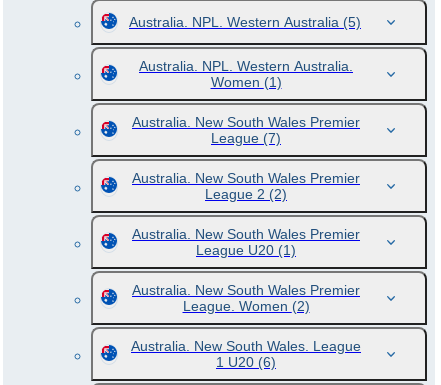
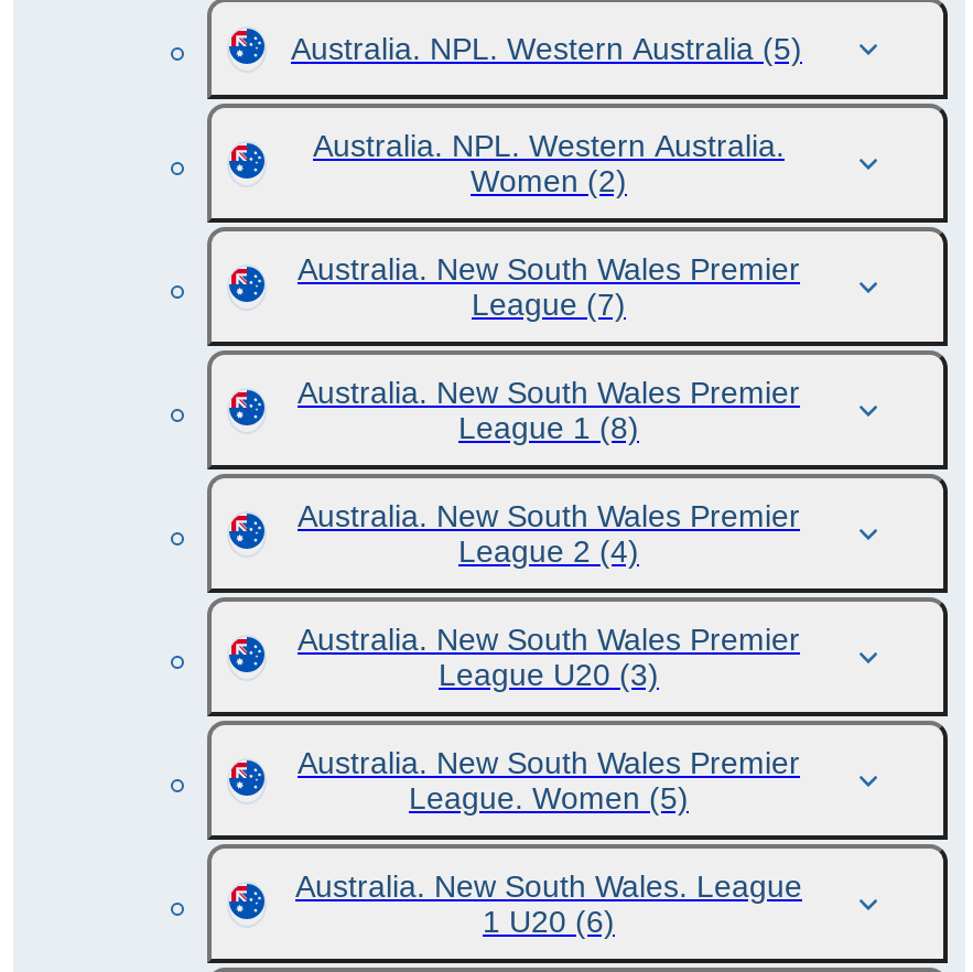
- Women (1)
+ Women (2)

- League 2 (2)
+ League 1 (8)

- League U20 (1)
+ League 2 (4)

- League. Women (2)
+ League U20 (3)
+ Australia. New South Wales Premier
+ League. Women (5)
